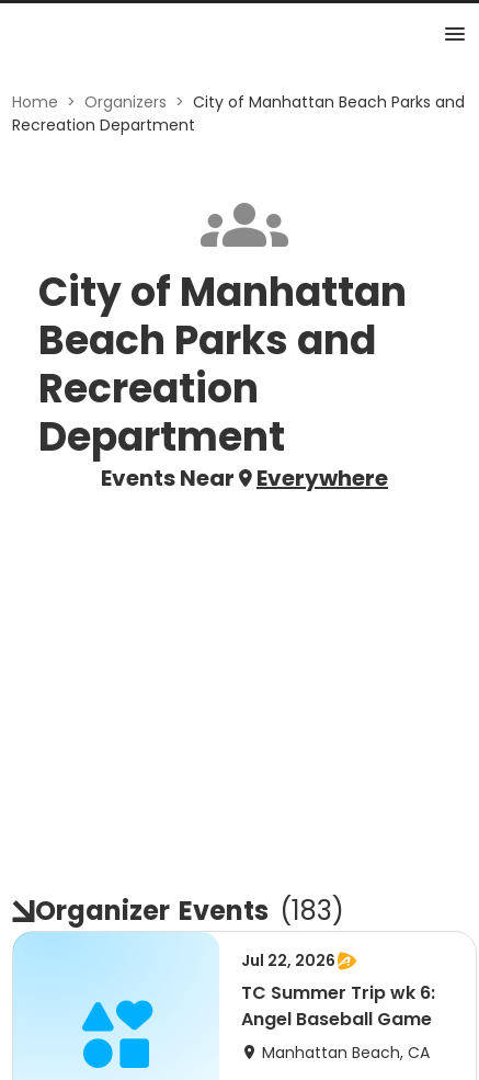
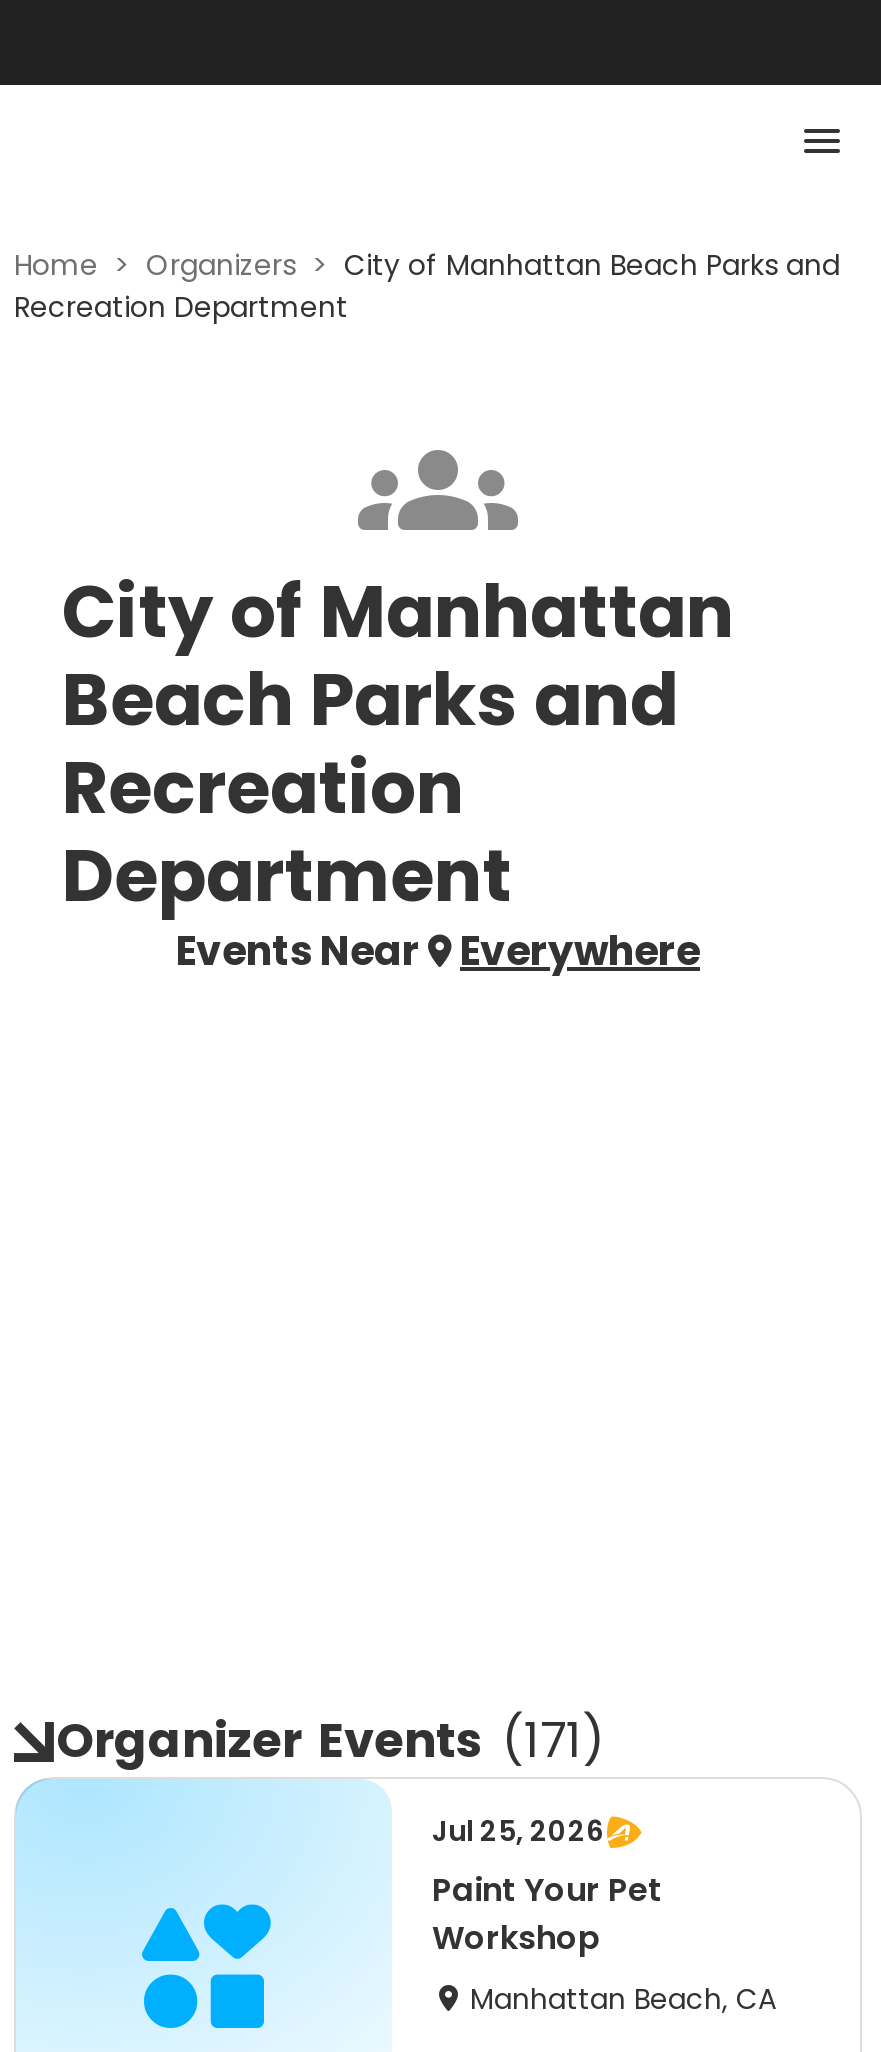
- Organizer Events (183)
+ Organizer Events (171)

- Jul 22, 2026
- TC Summer Trip wk 6:
- Angel Baseball Game
+ Jul 25, 2026
+ Paint Your Pet
+ Workshop
